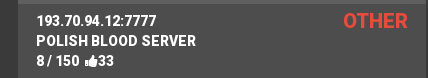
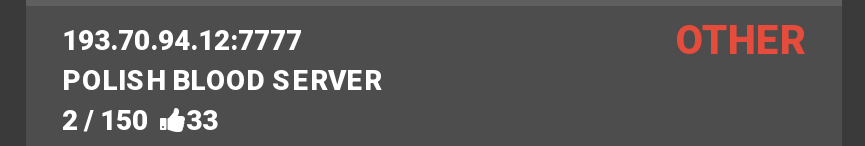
- 8 / 150 33
+ 2 / 150 33
